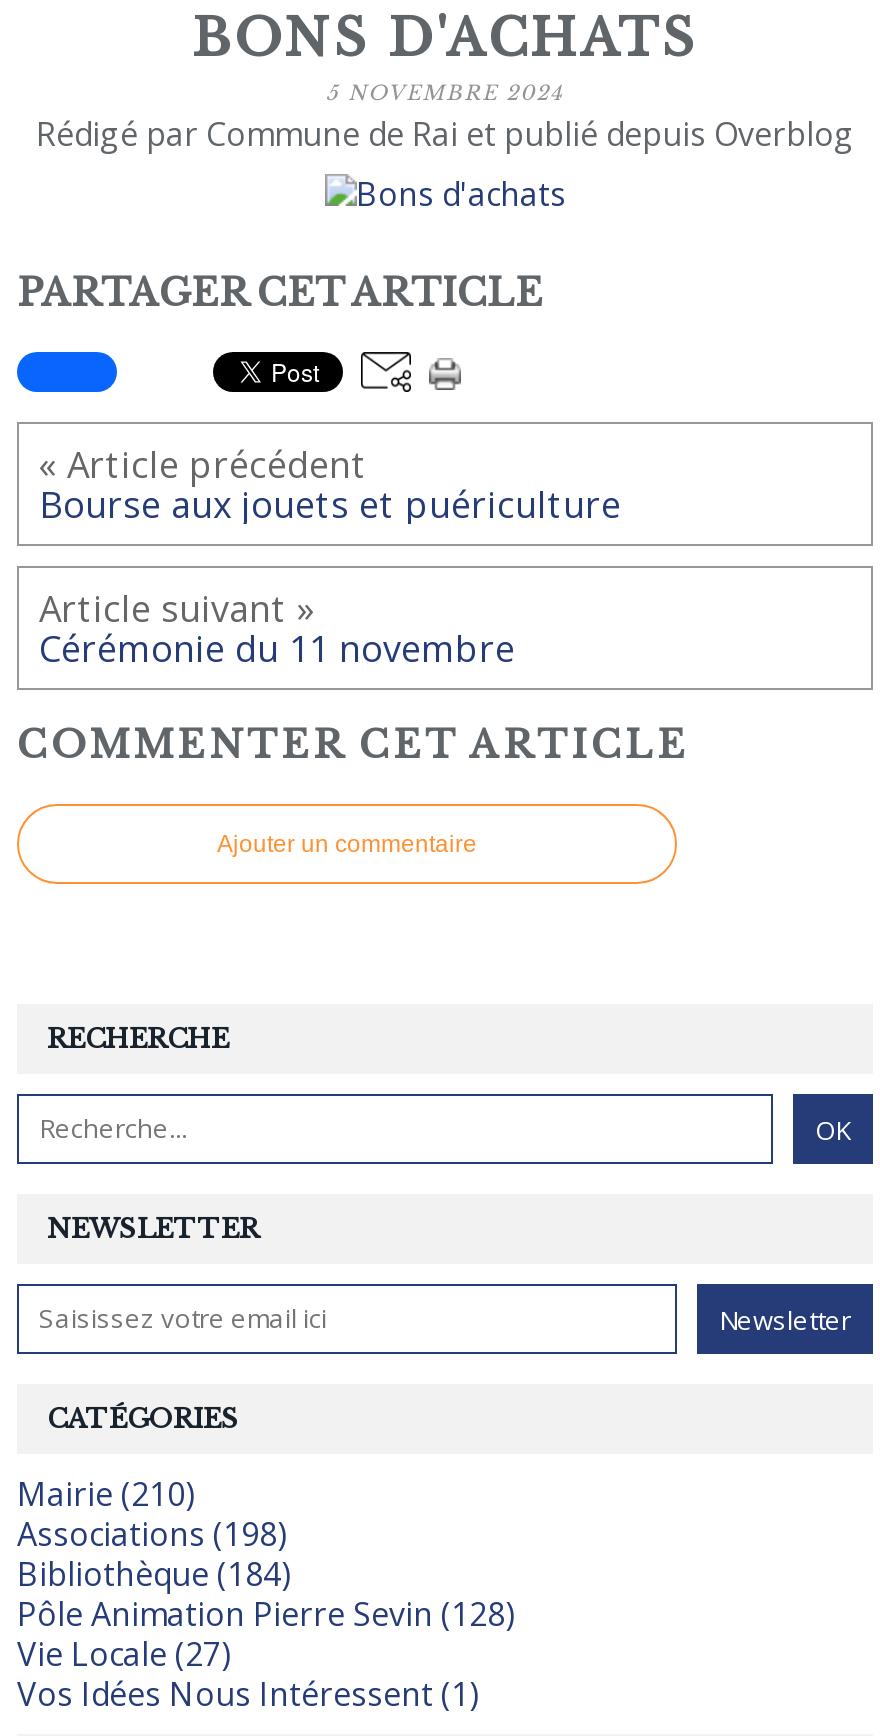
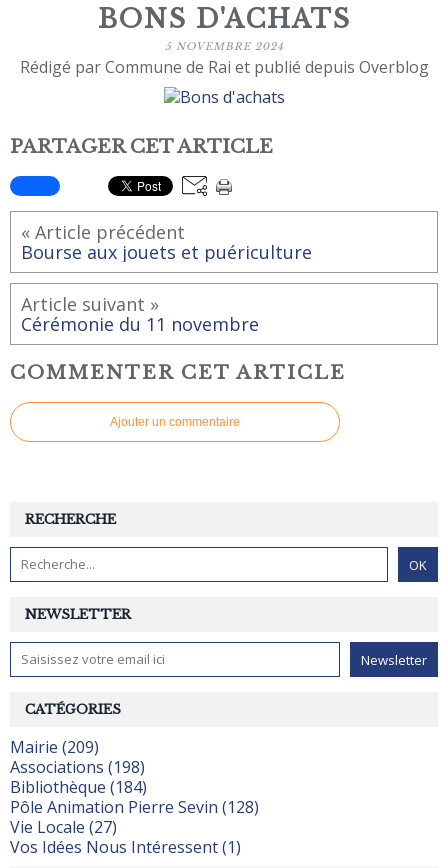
- Mairie (210)
+ Mairie (209)
